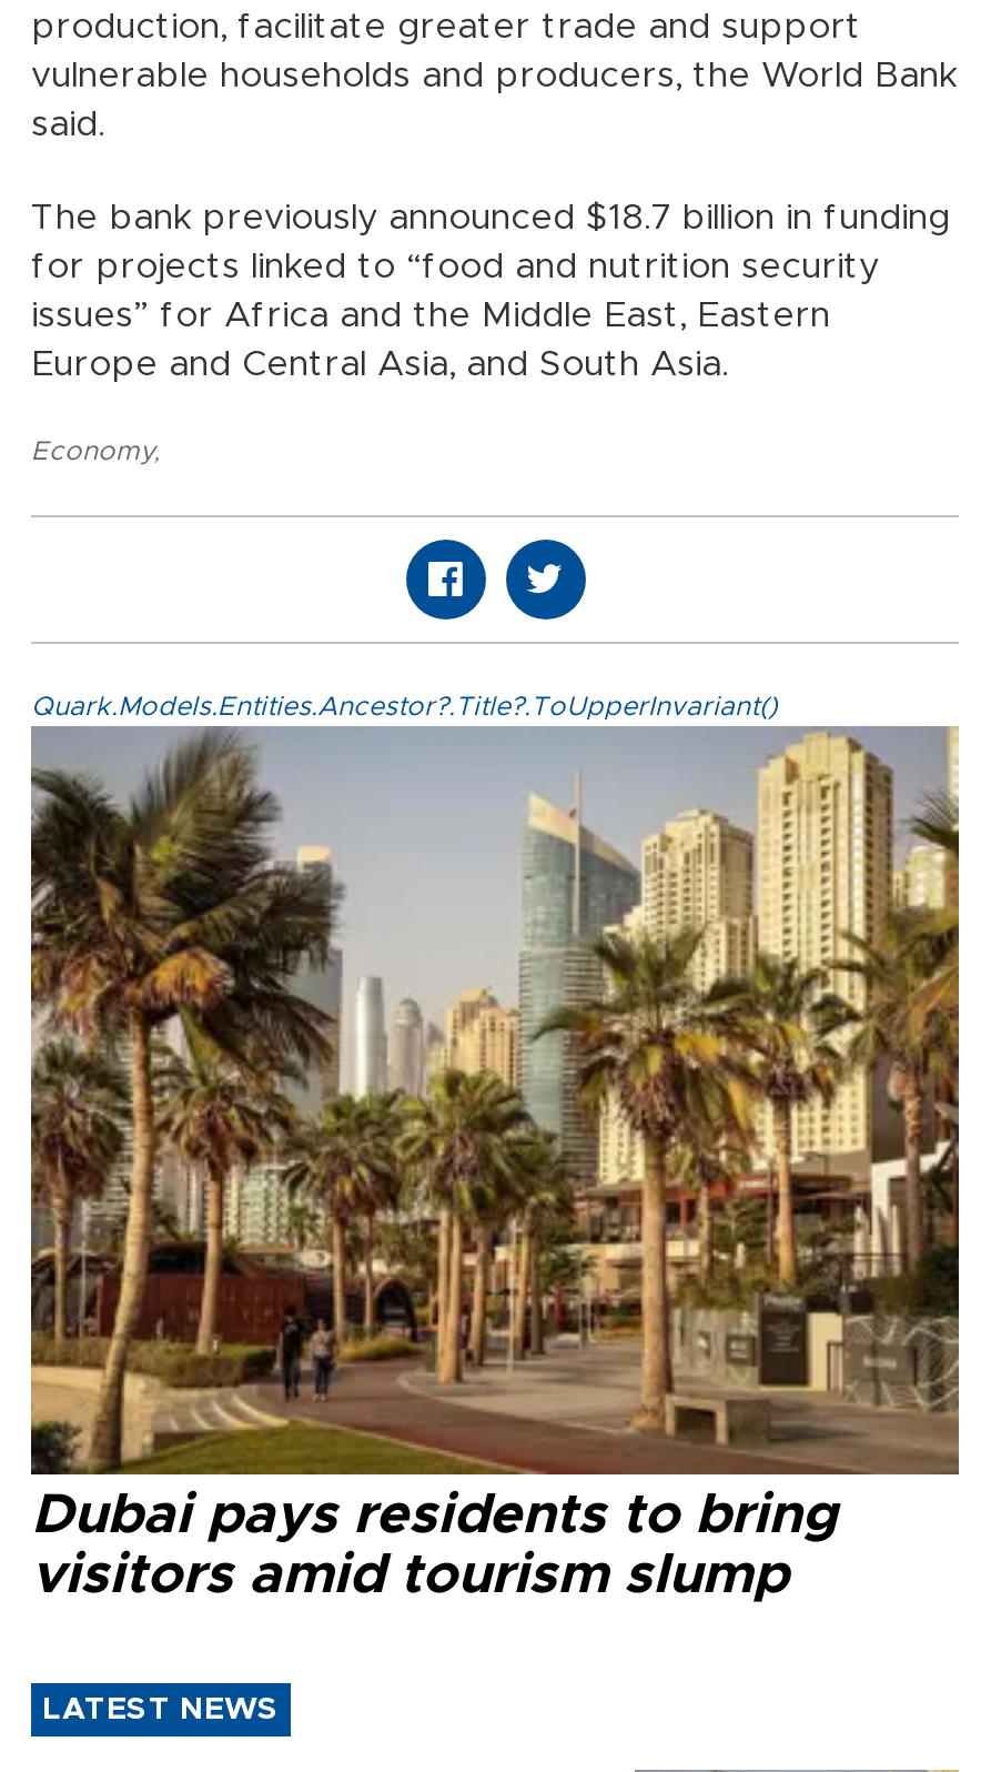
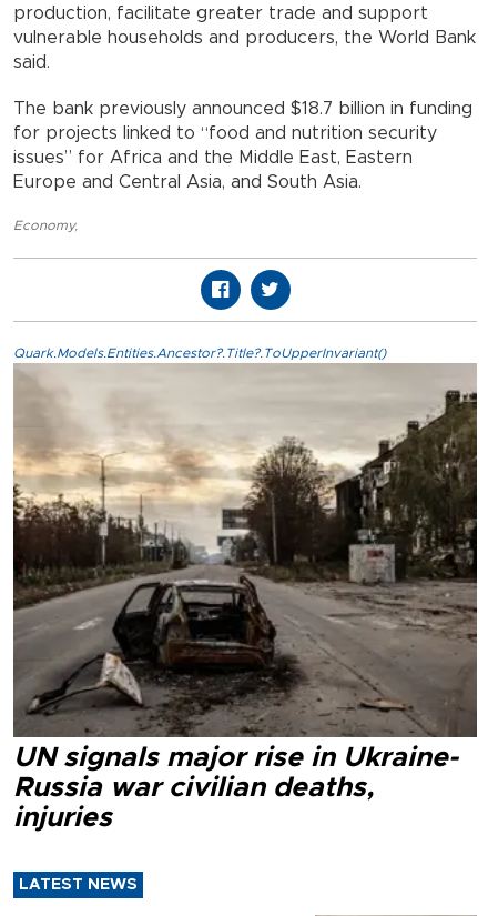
- [image]
- Dubai pays residents to bring
- visitors amid tourism slump
+ [image]
+ UN signals major rise in Ukraine-
+ Russia war civilian deaths,
+ injuries
